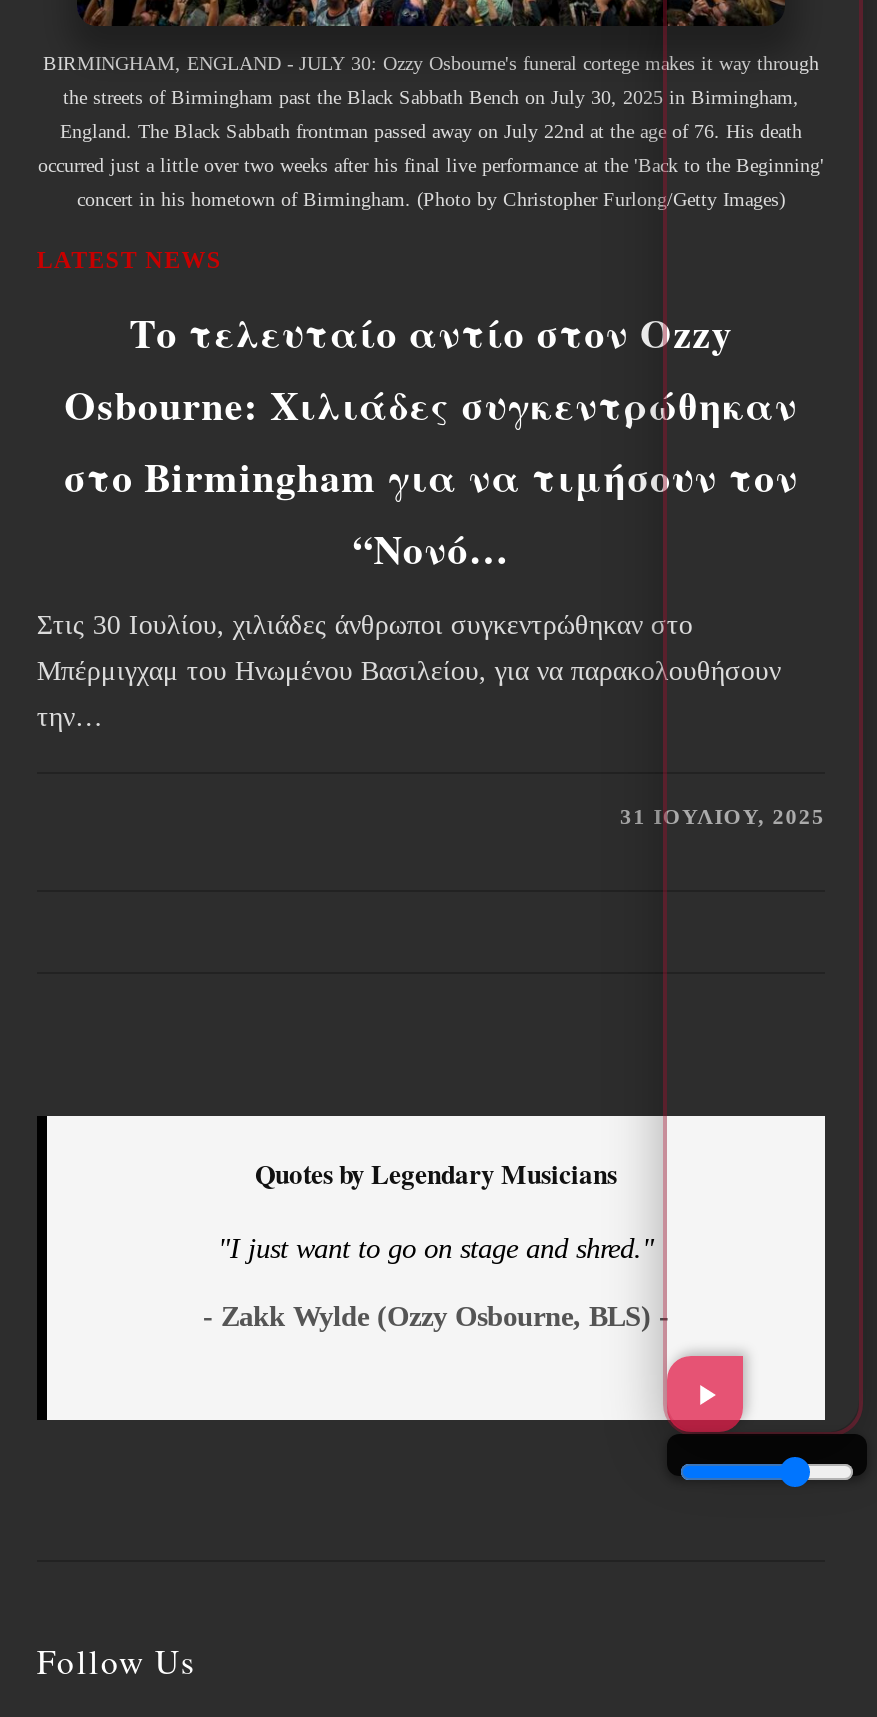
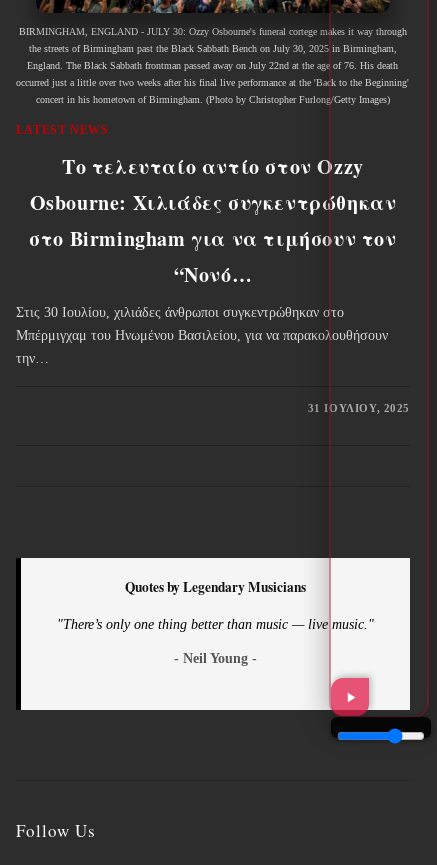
- "I just want to go on stage and shred."
+ "There’s only one thing better than music — live music."

- - Zakk Wylde (Ozzy Osbourne, BLS) -
+ - Neil Young -
